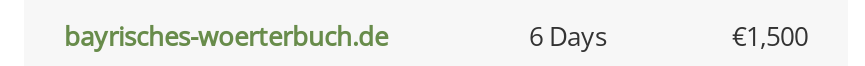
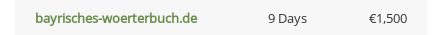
- 6 Days
+ 9 Days
